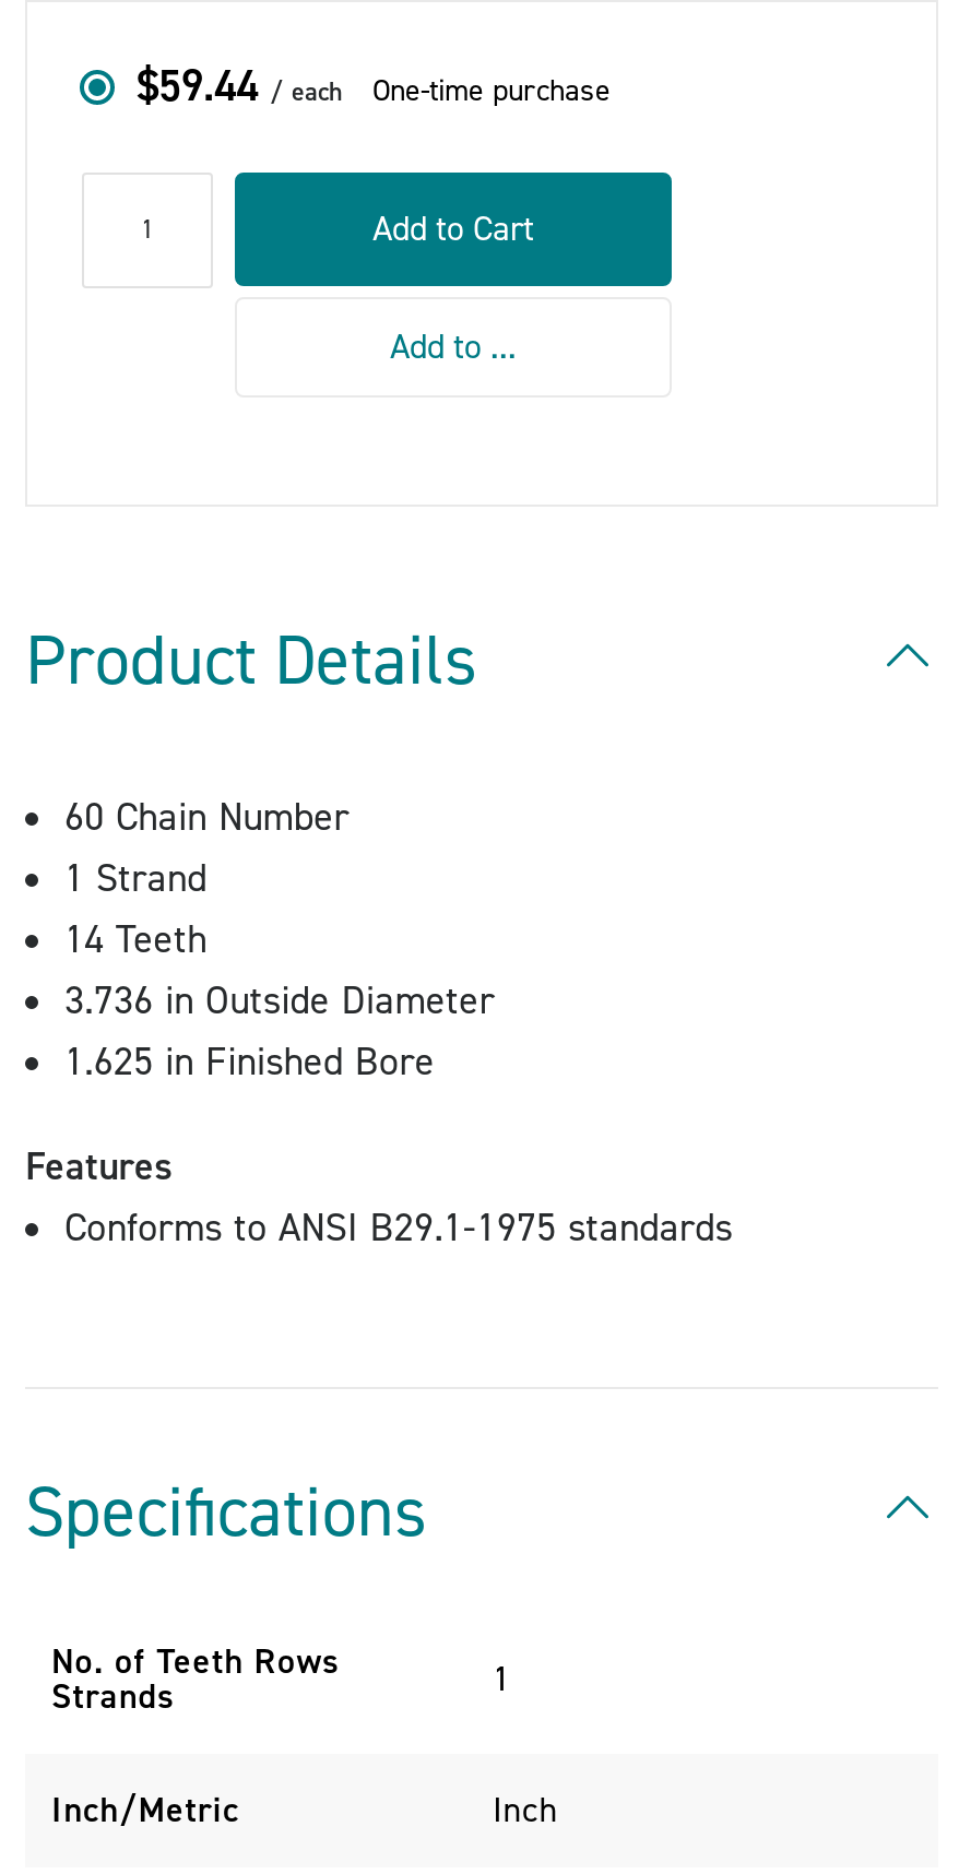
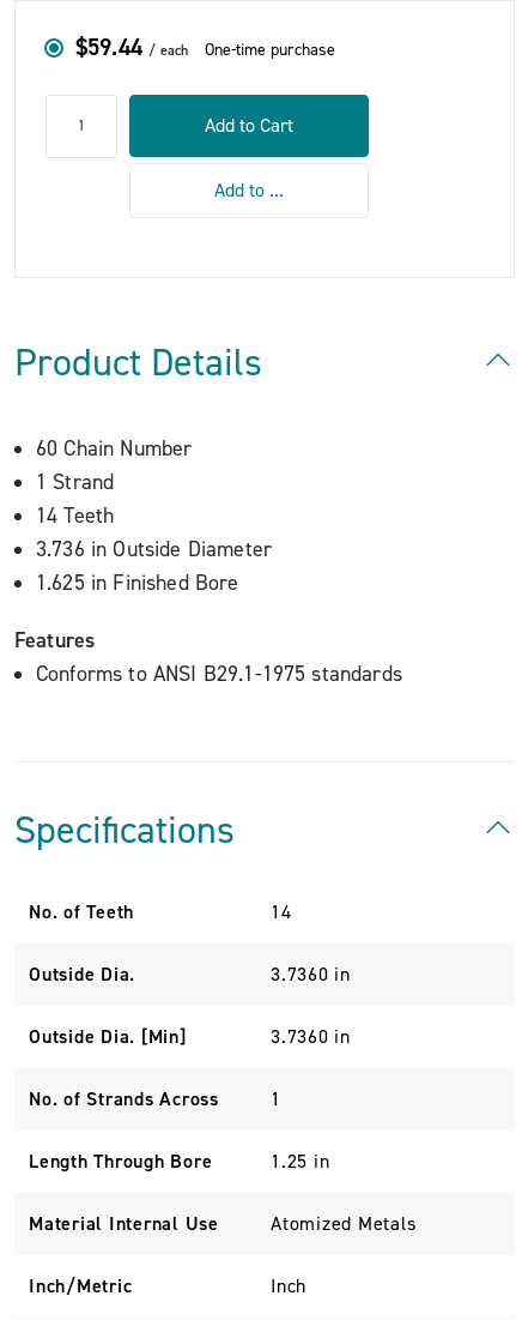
- No. of Teeth Rows
- Strands
+ No. of Teeth
+ 14
+ Outside Dia.
+ 3.7360 in
+ Outside Dia. [Min]
+ 3.7360 in
+ No. of Strands Across

+ Length Through Bore
+ 1.25 in
+ Material Internal Use
+ Atomized Metals
